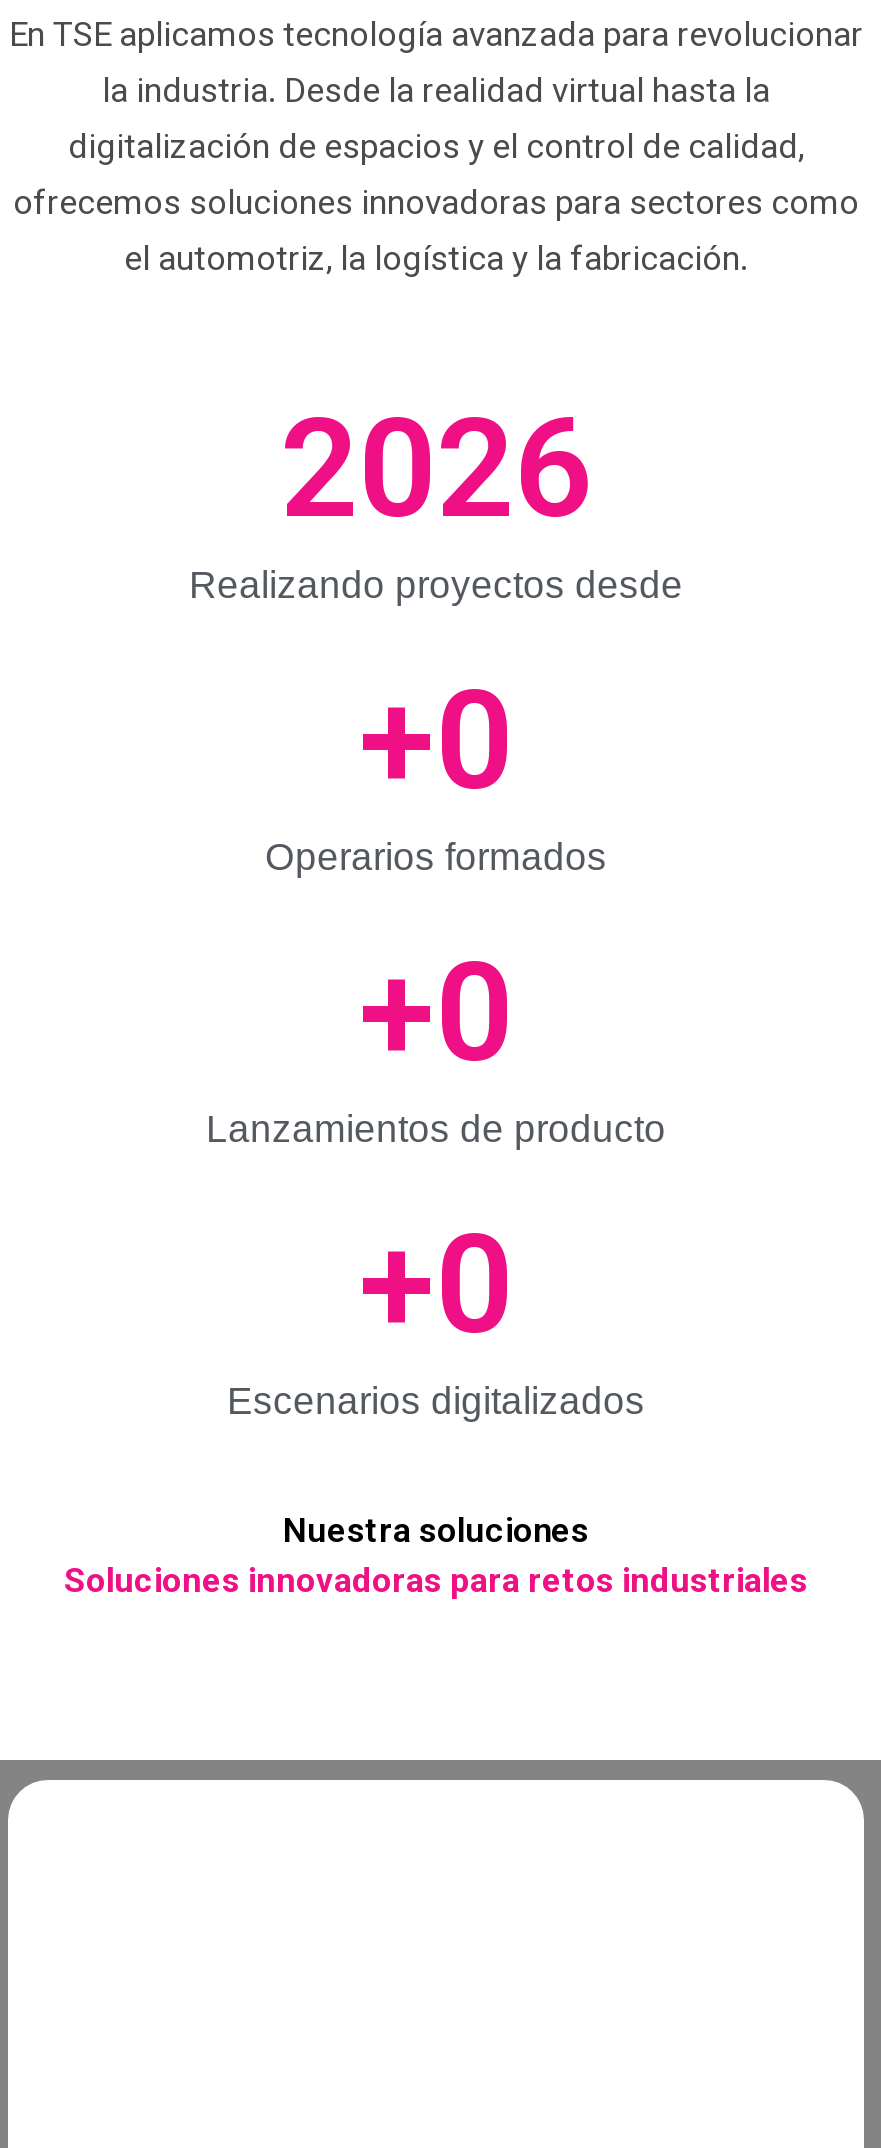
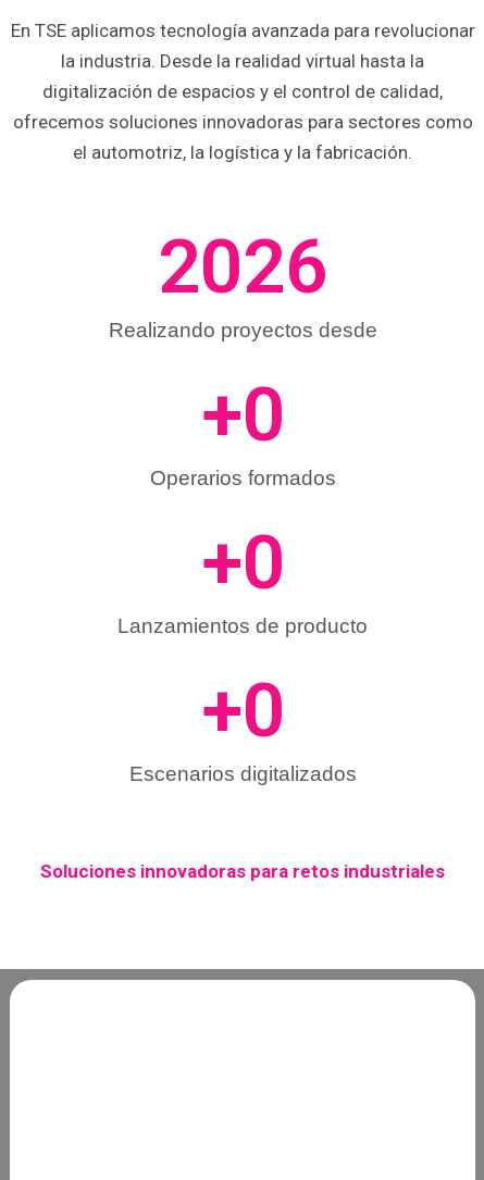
- Nuestra soluciones
